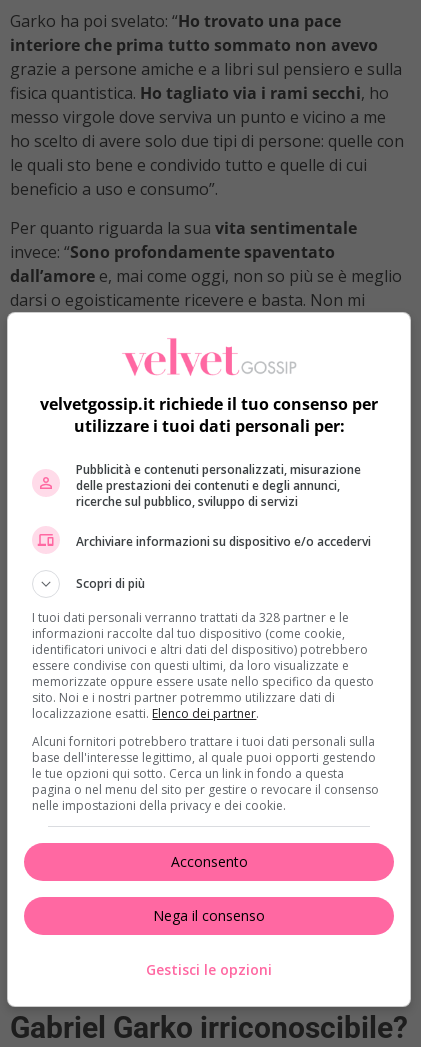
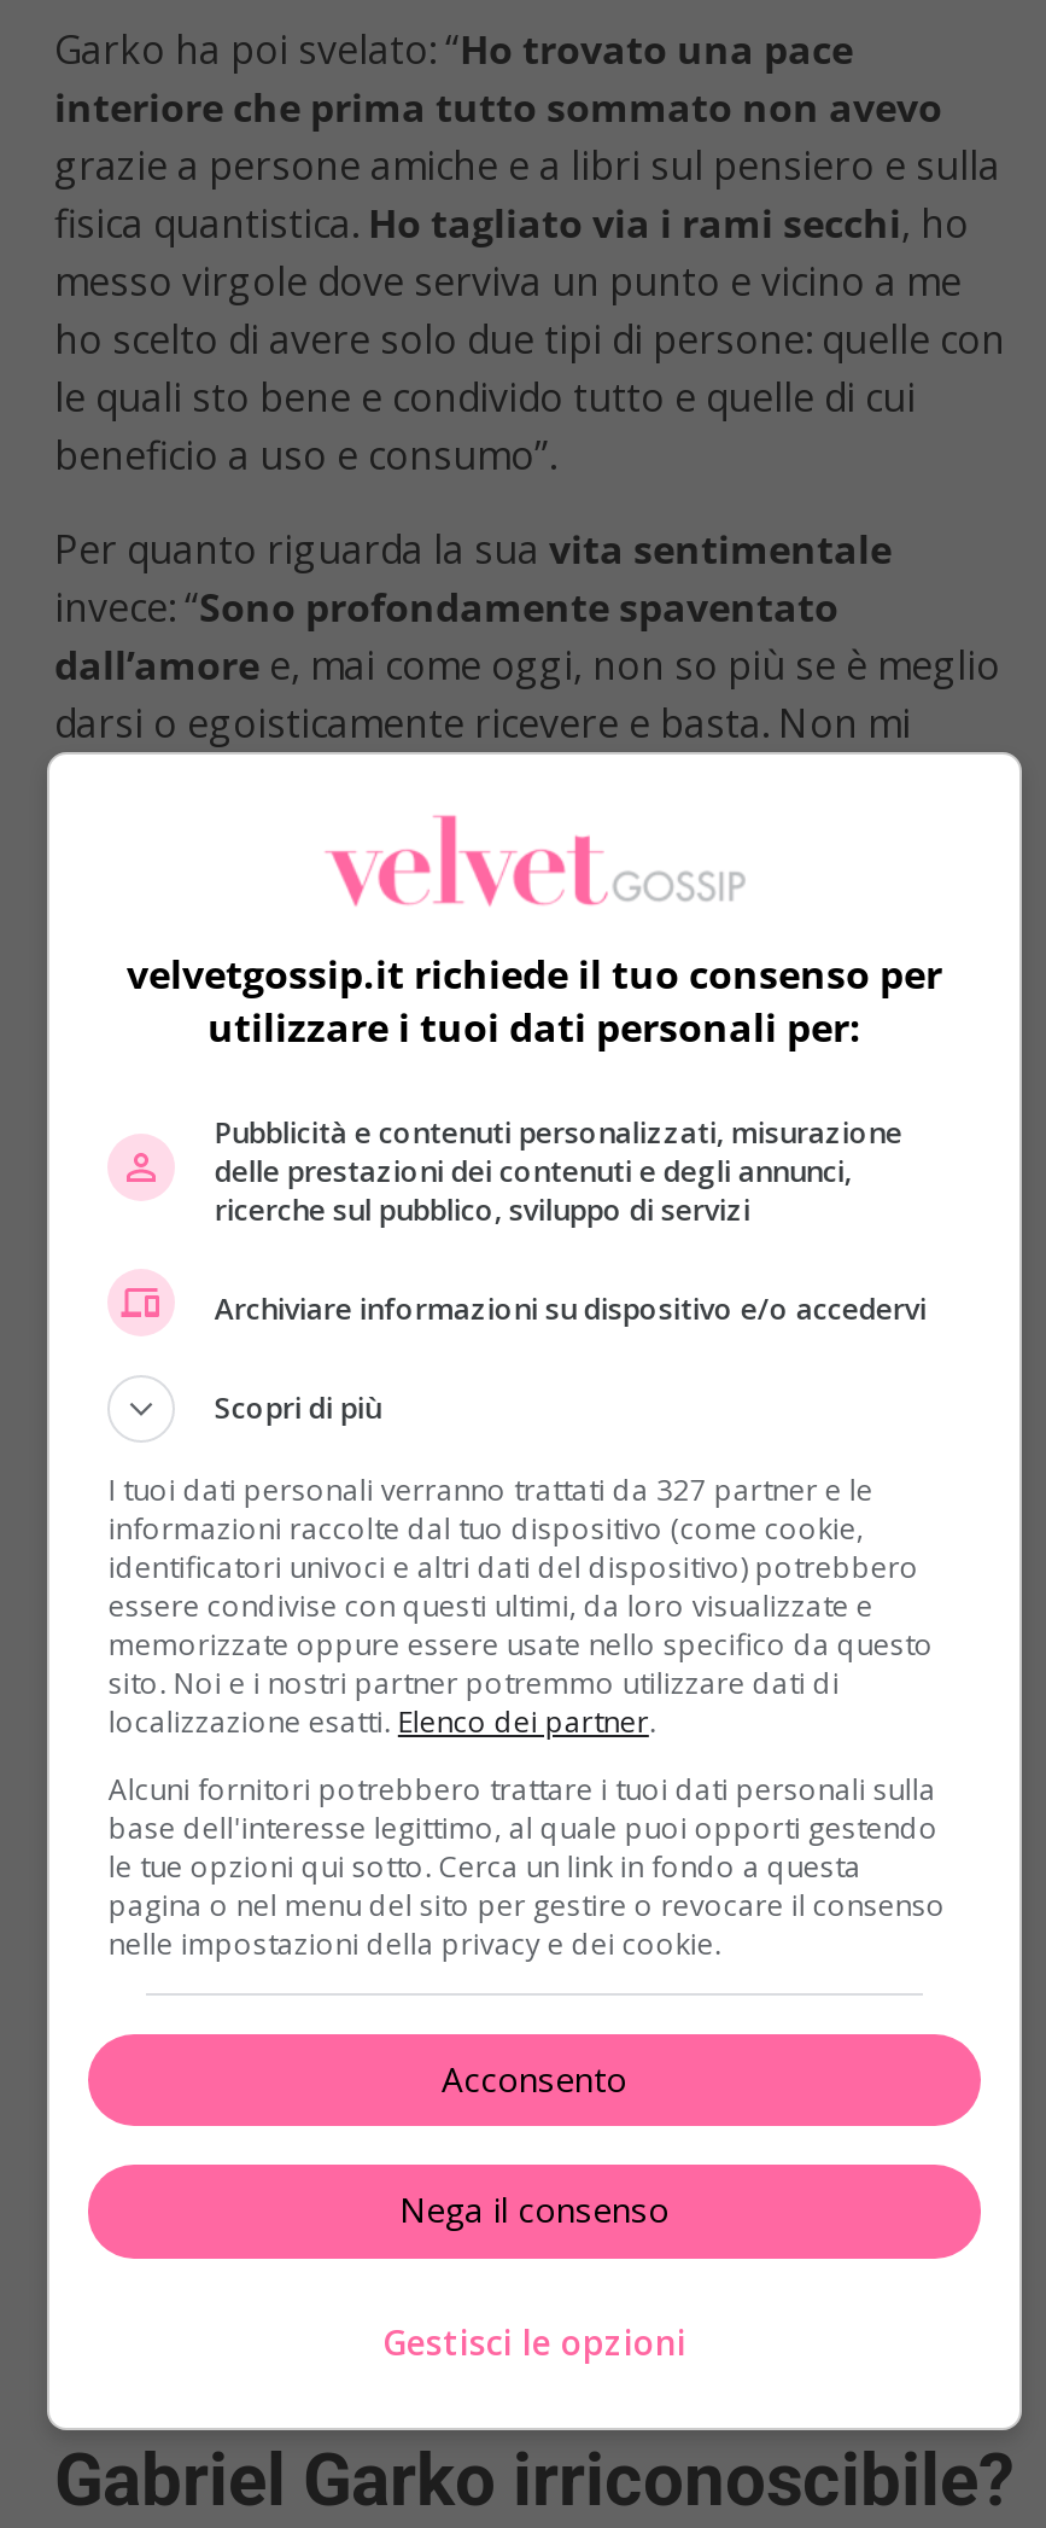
- I tuoi dati personali verranno trattati da 328 partner e le
+ I tuoi dati personali verranno trattati da 327 partner e le
